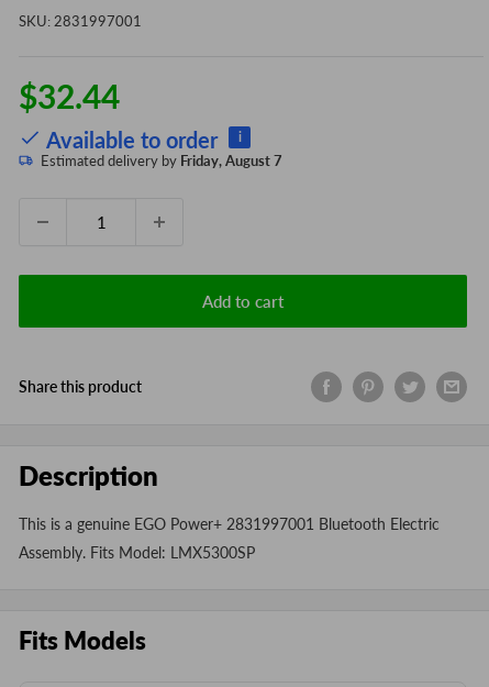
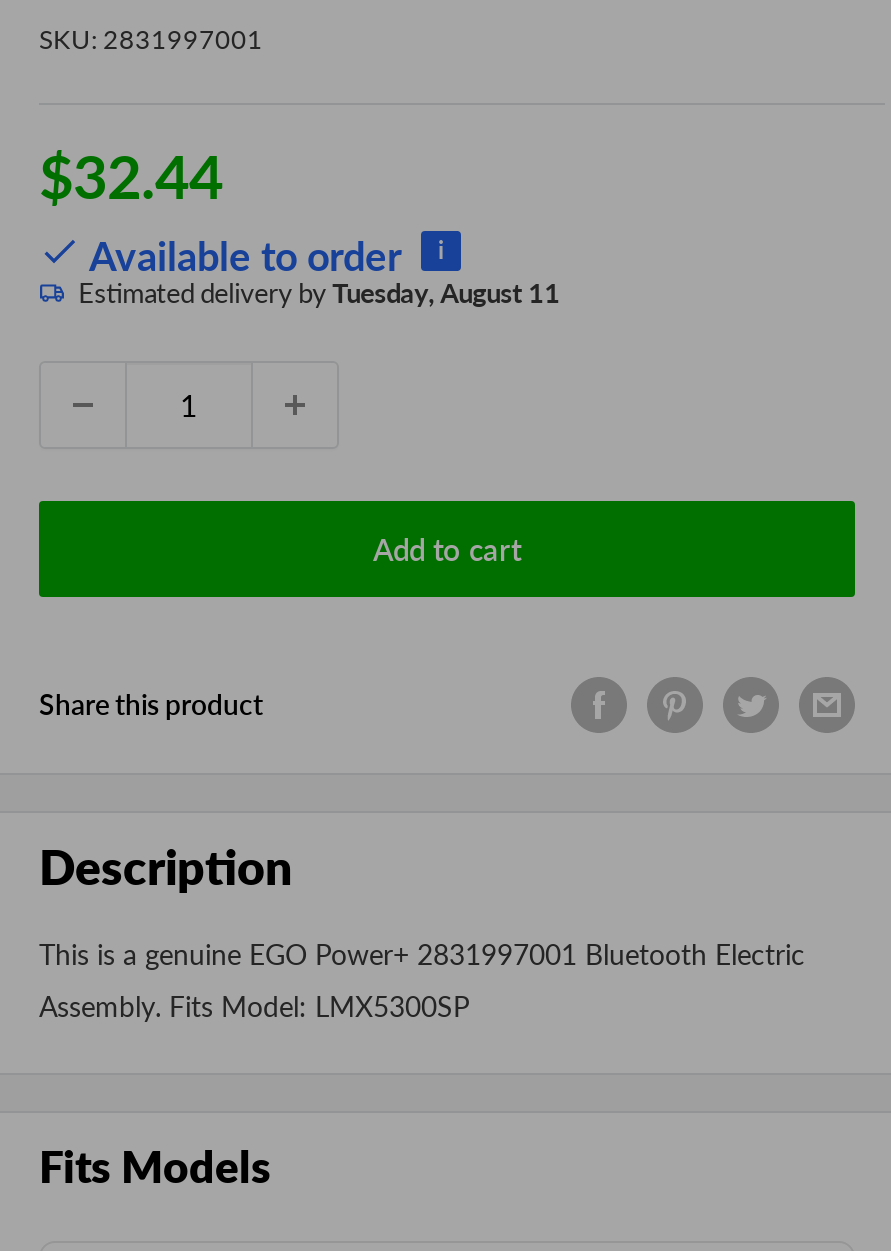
- Estimated delivery by Friday, August 7
+ Estimated delivery by Tuesday, August 11
